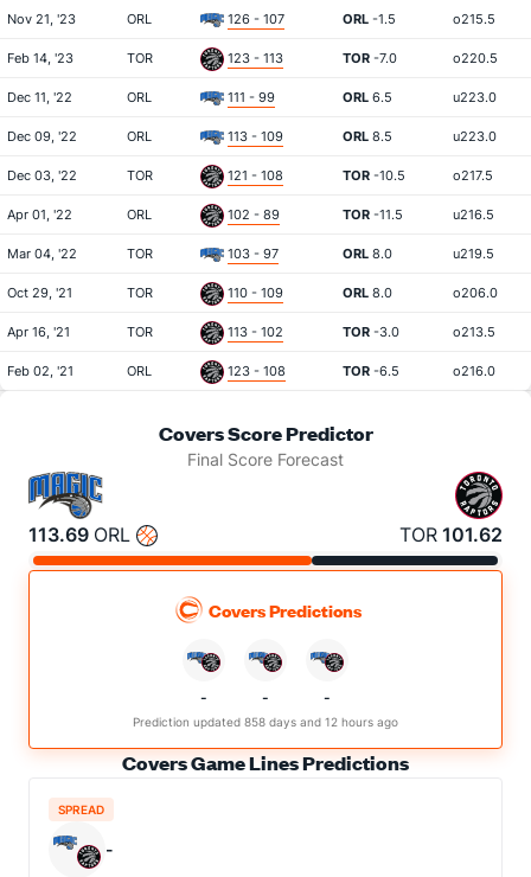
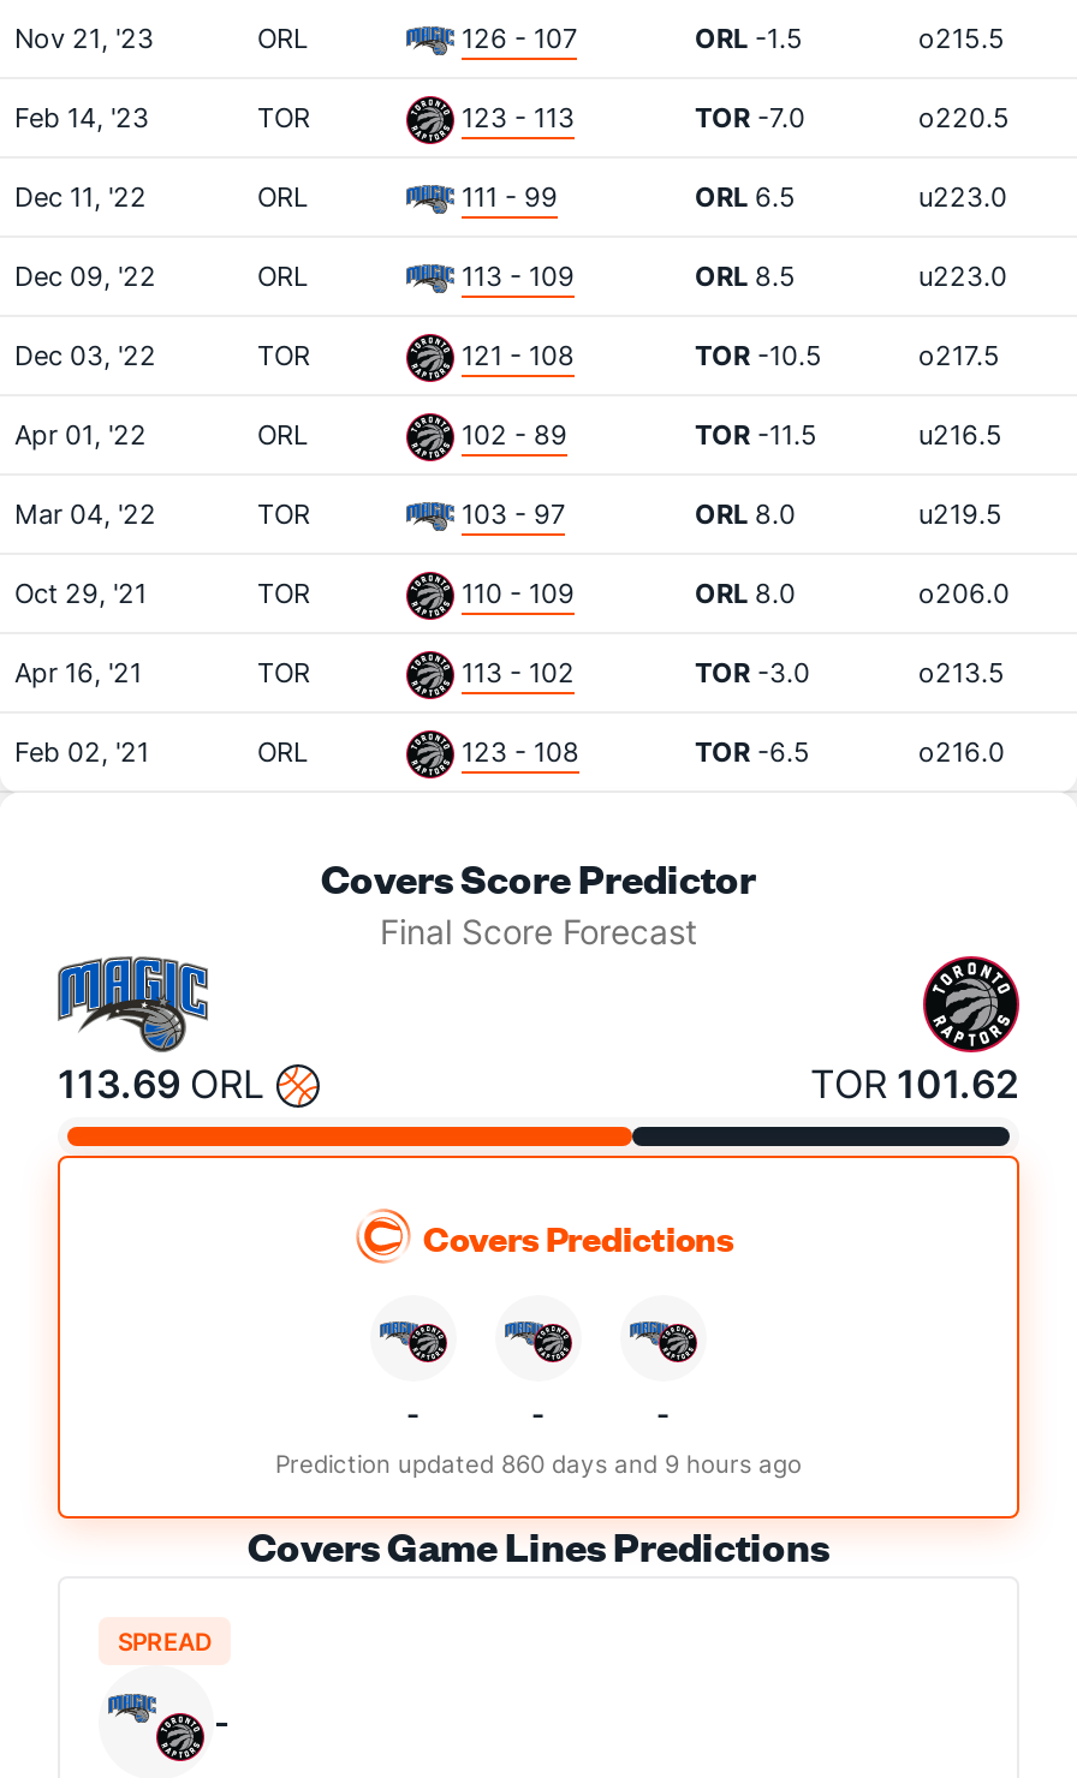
- Prediction updated 858 days and 12 hours ago
+ Prediction updated 860 days and 9 hours ago
